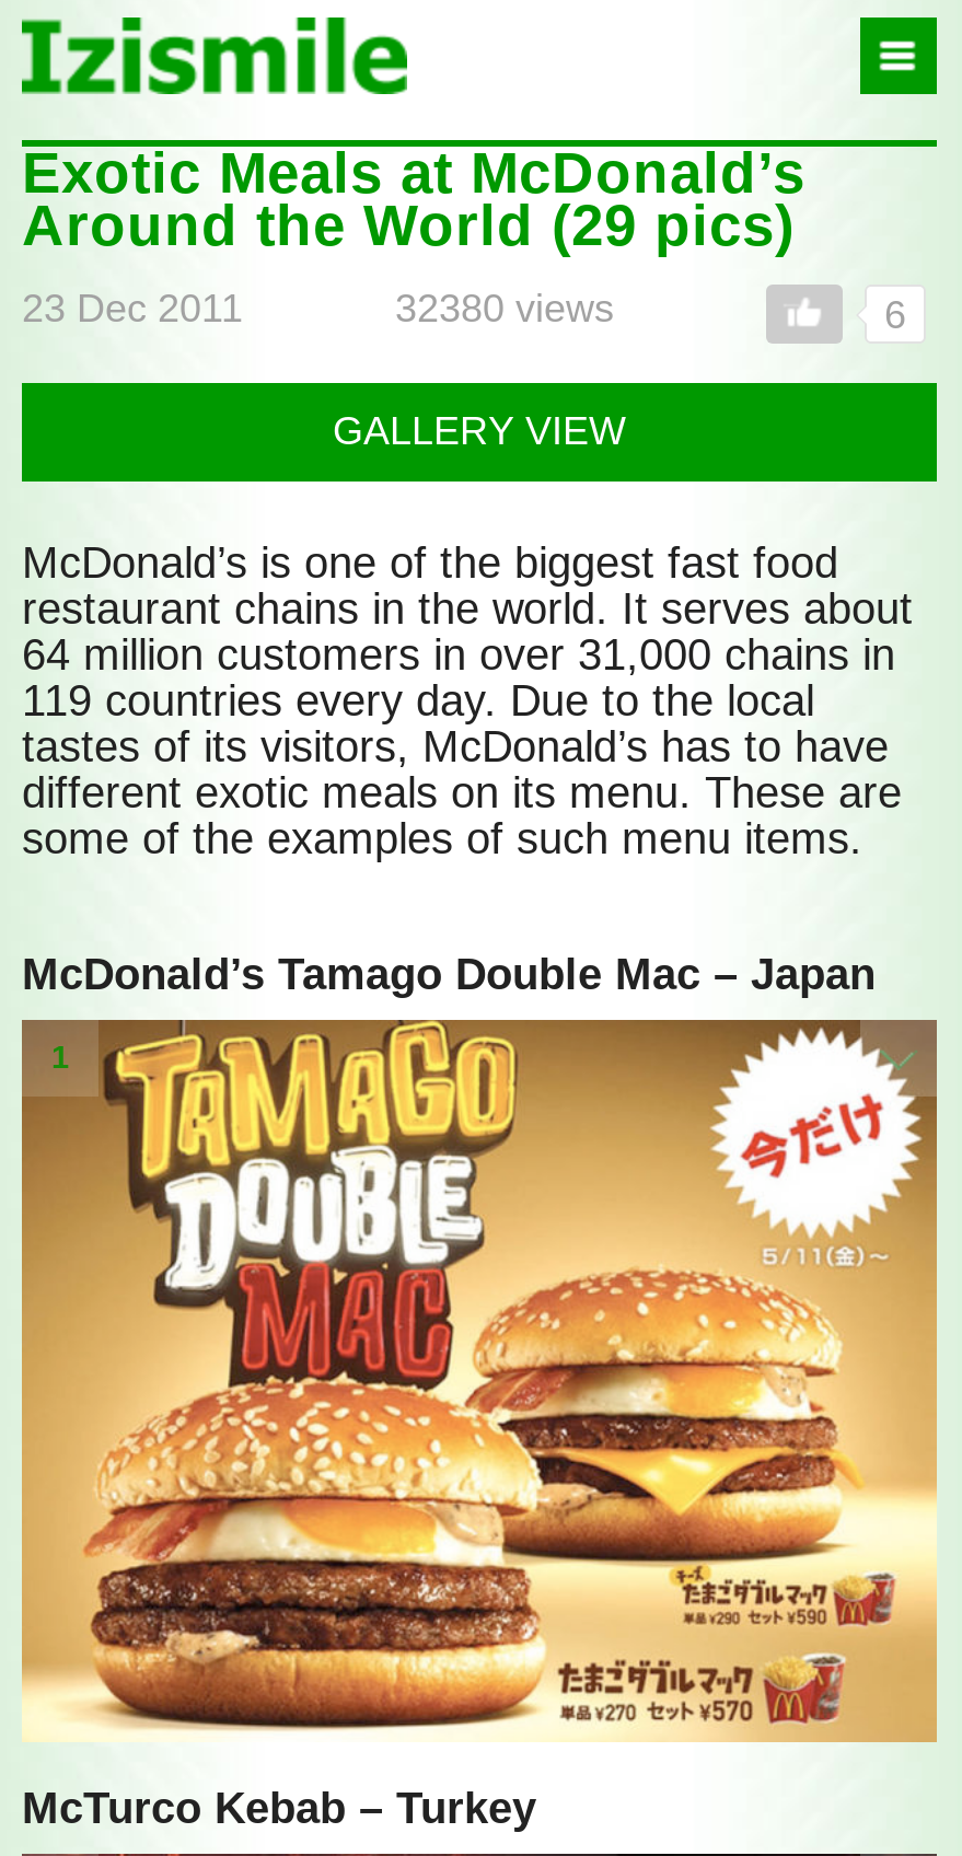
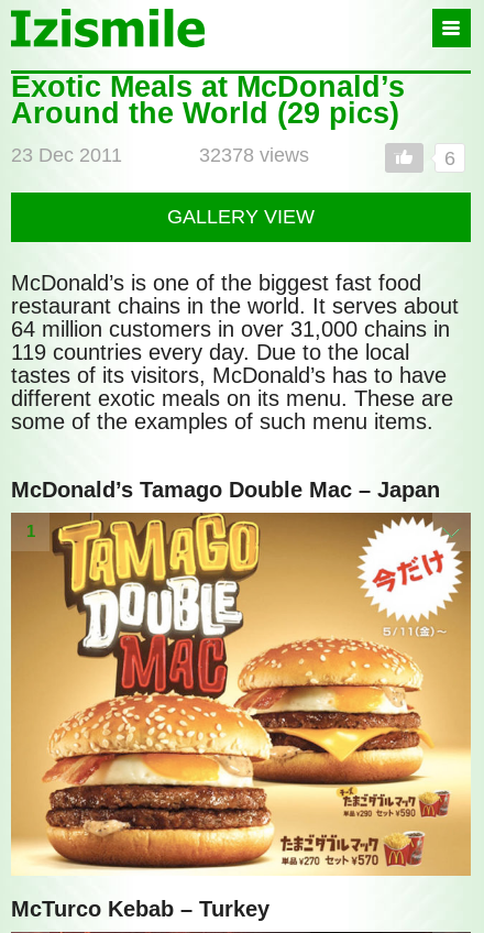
- 32380 views
+ 32378 views
